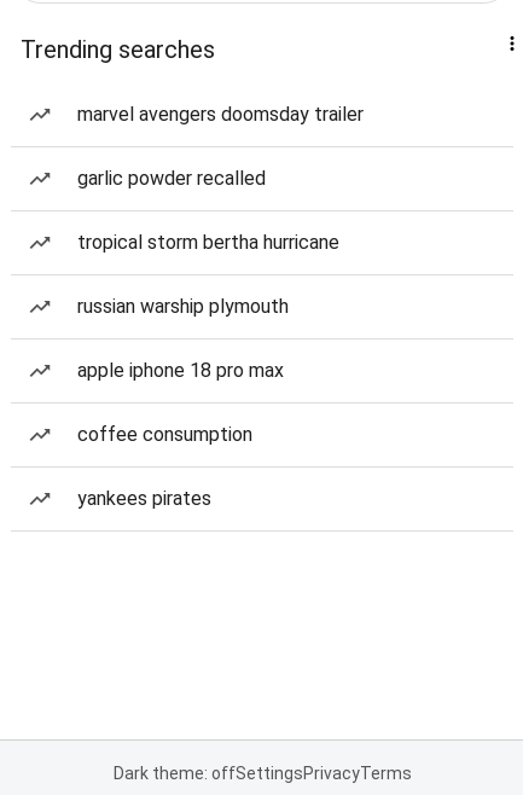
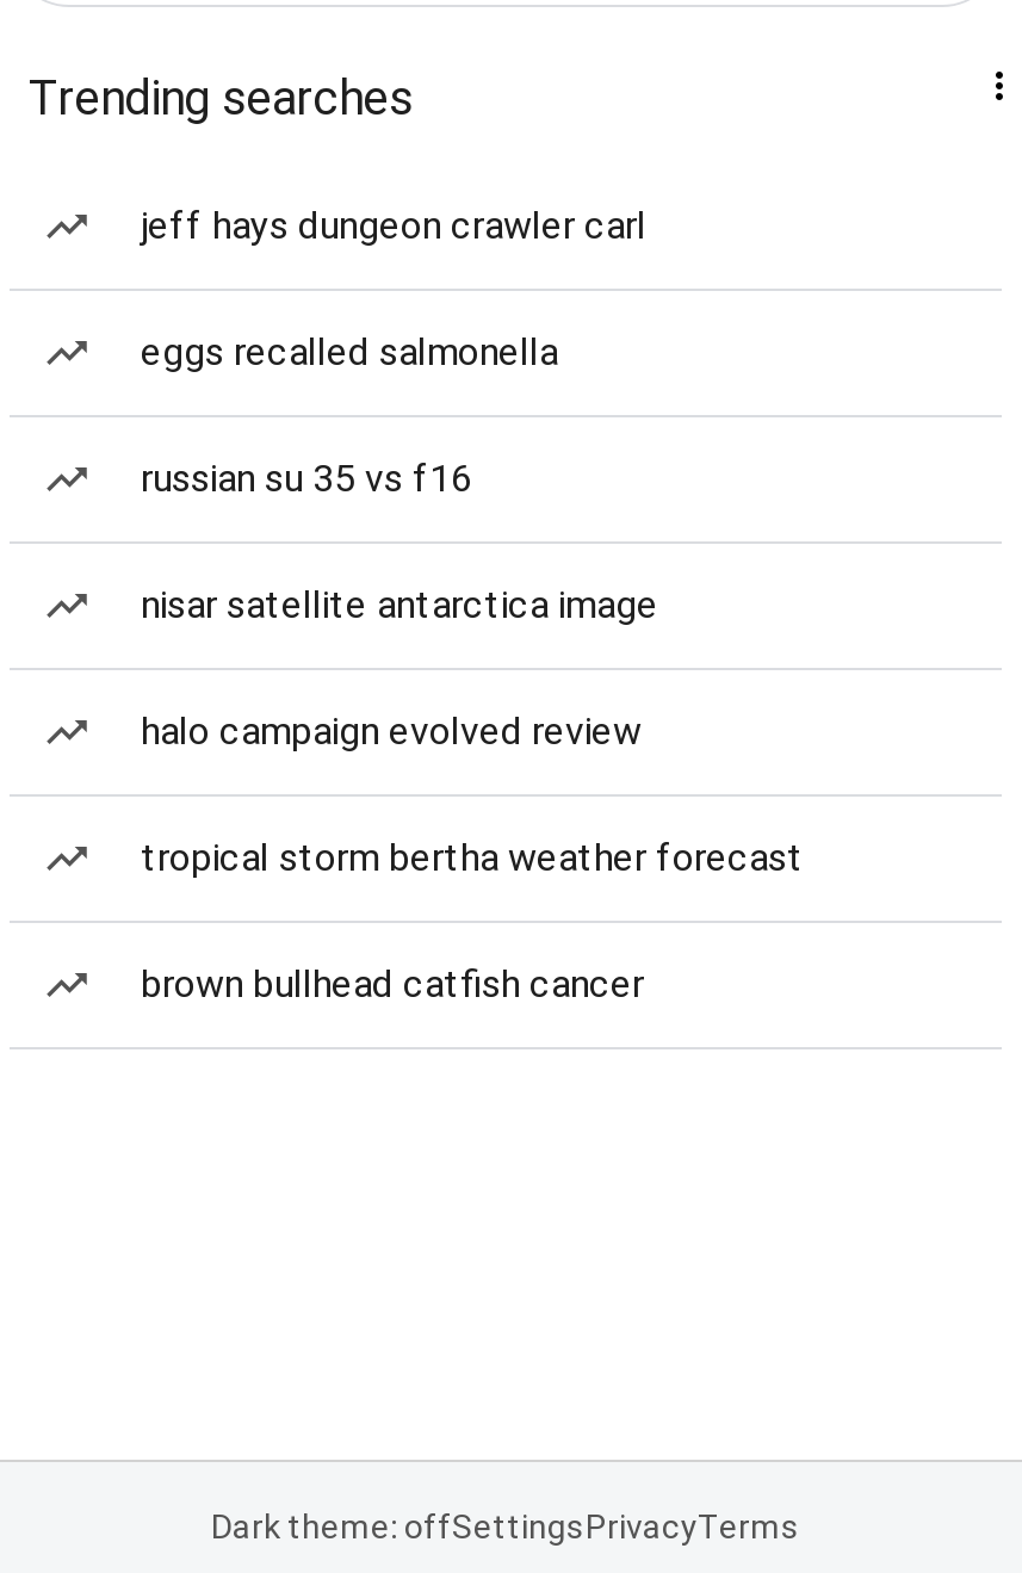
- marvel avengers doomsday trailer
+ jeff hays dungeon crawler carl

- garlic powder recalled
+ eggs recalled salmonella

- tropical storm bertha hurricane
+ russian su 35 vs f16

- russian warship plymouth
+ nisar satellite antarctica image

- apple iphone 18 pro max
+ halo campaign evolved review

- coffee consumption
+ tropical storm bertha weather forecast

- yankees pirates
+ brown bullhead catfish cancer
